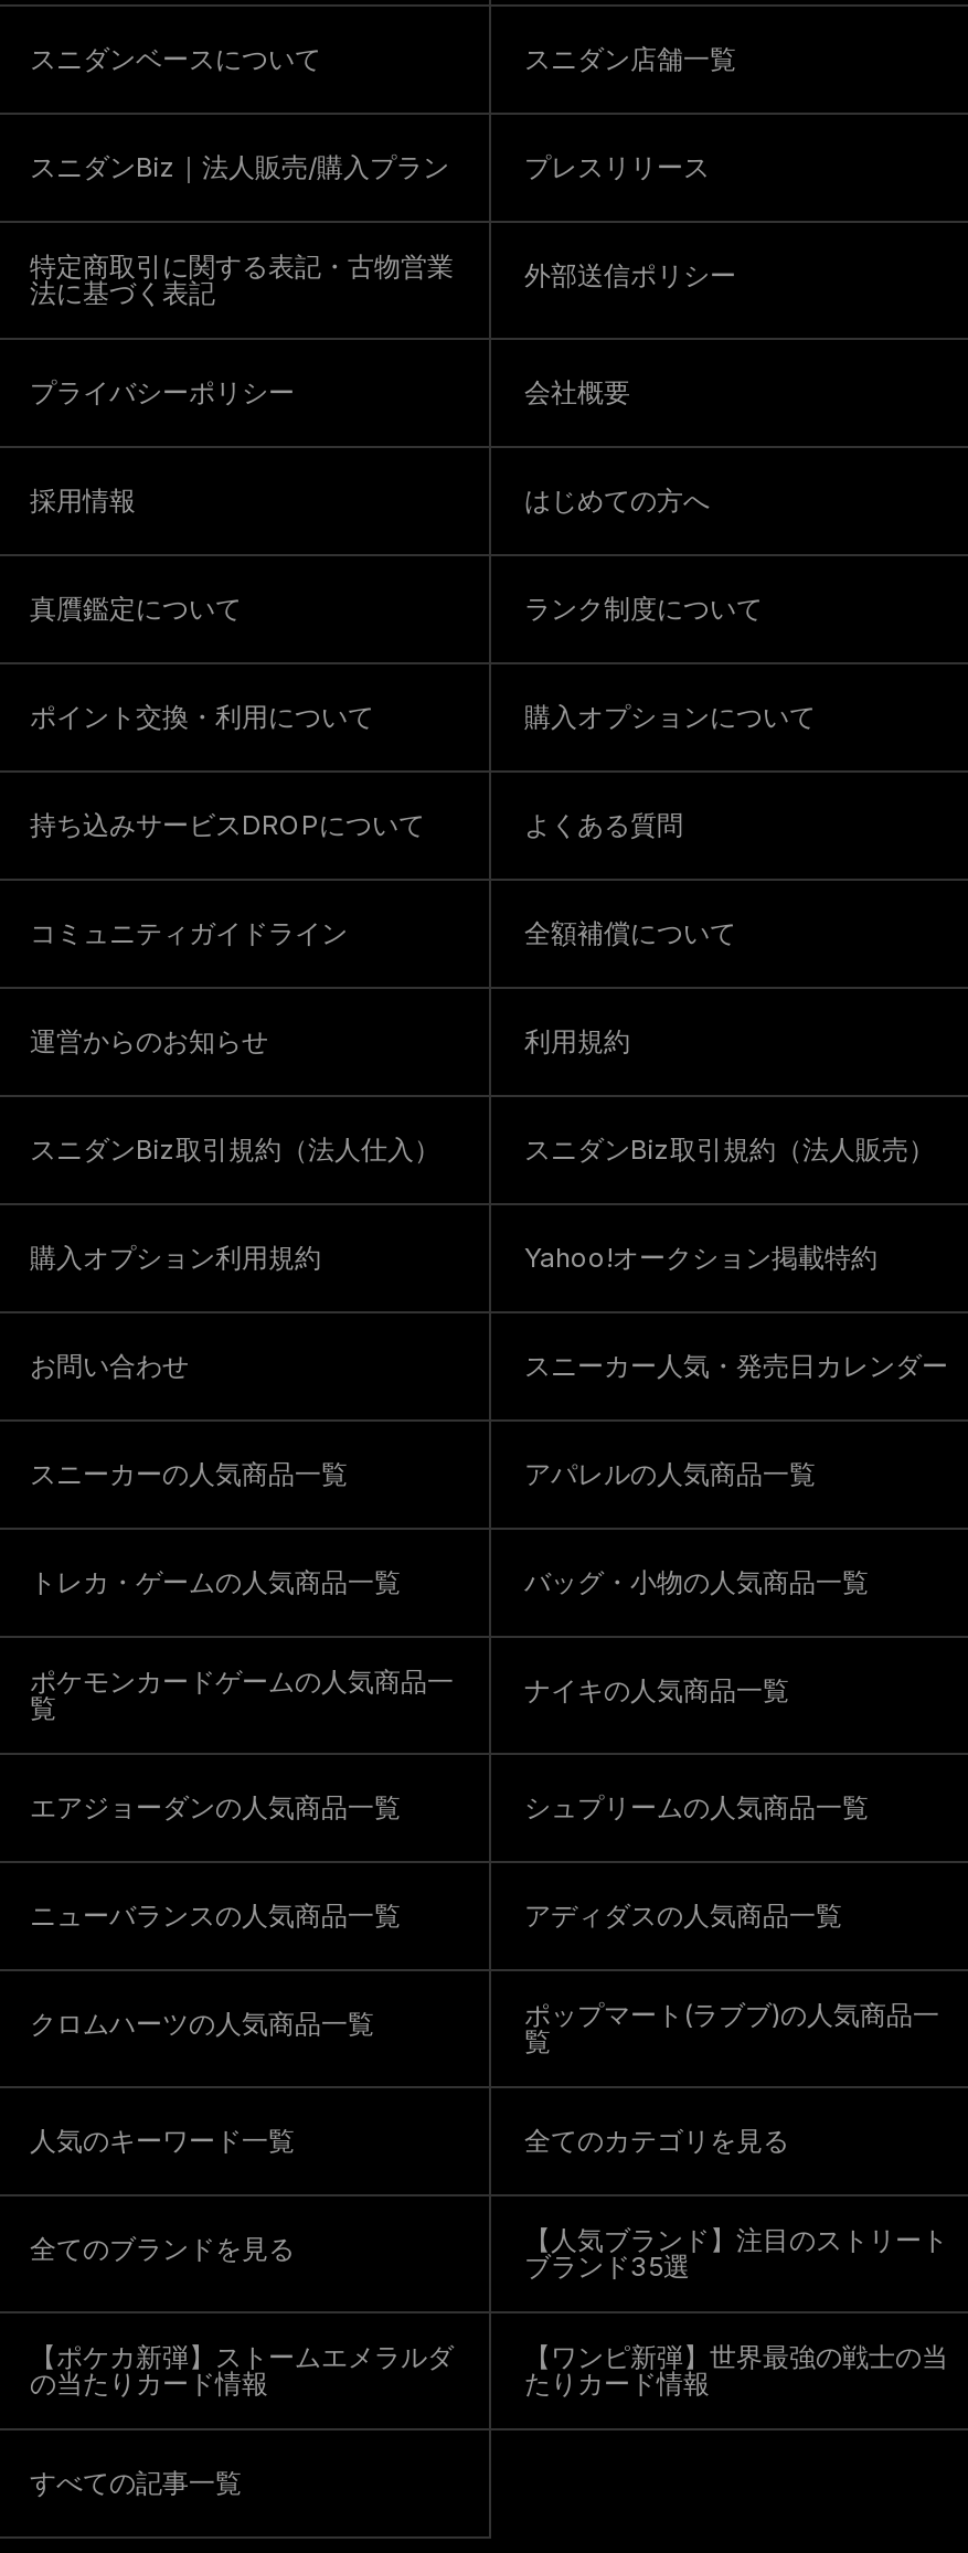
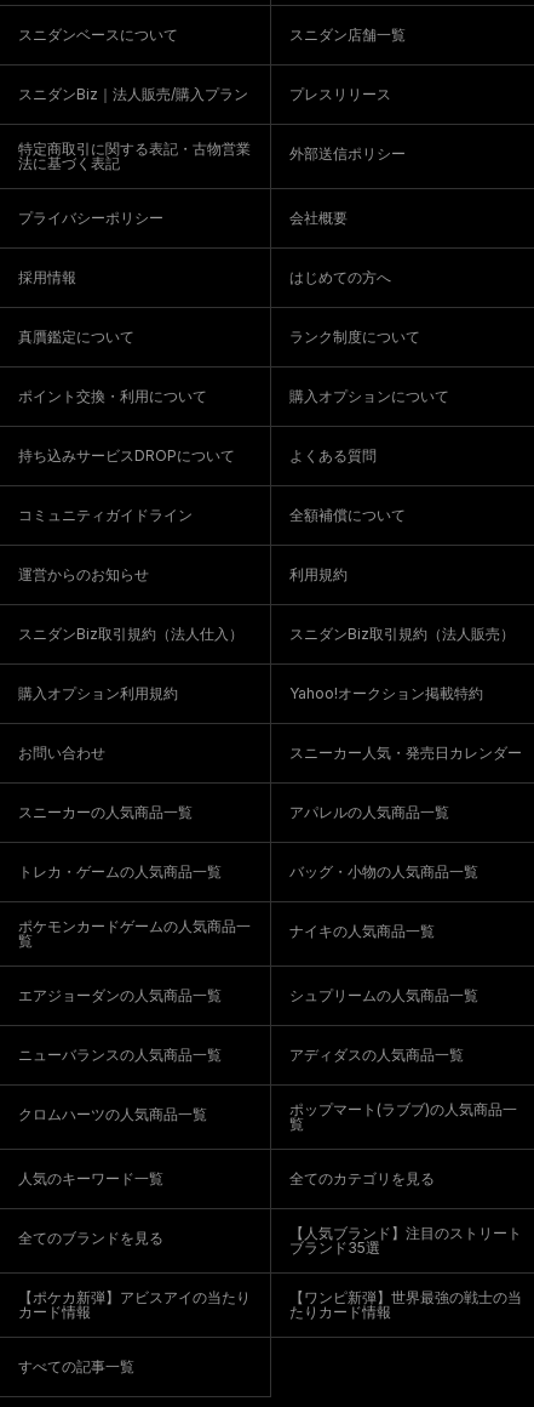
- 【ポケカ新弾】ストームエメラルダ
- の当たりカード情報
+ 【ポケカ新弾】アビスアイの当たり
+ カード情報
